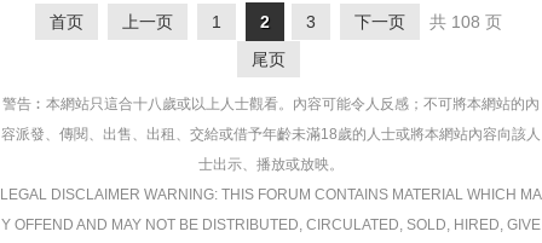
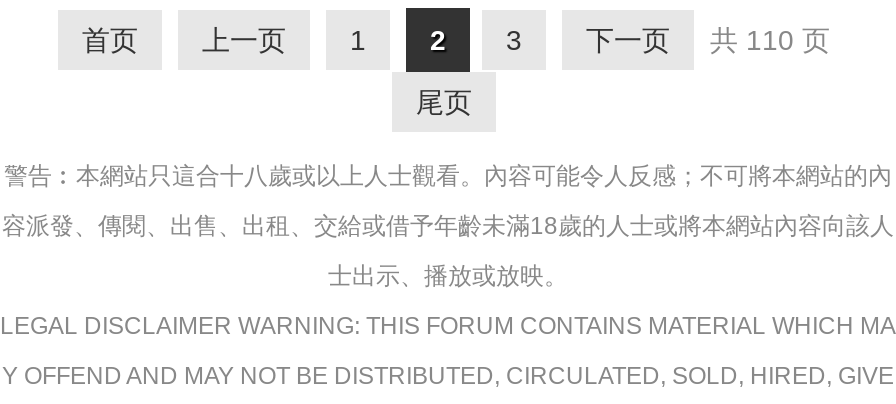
- 首页 上一页 1 2 3 下一页 共 108 页
+ 首页 上一页 1 2 3 下一页 共 110 页
